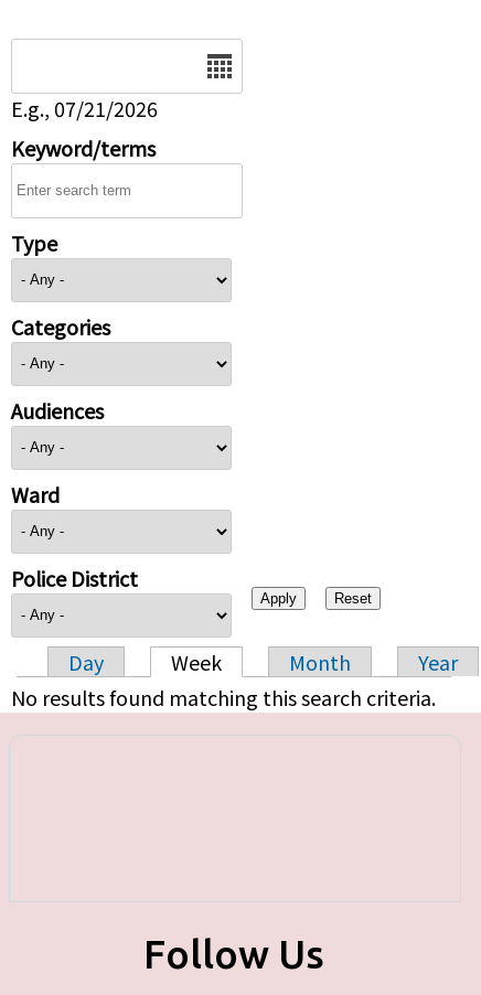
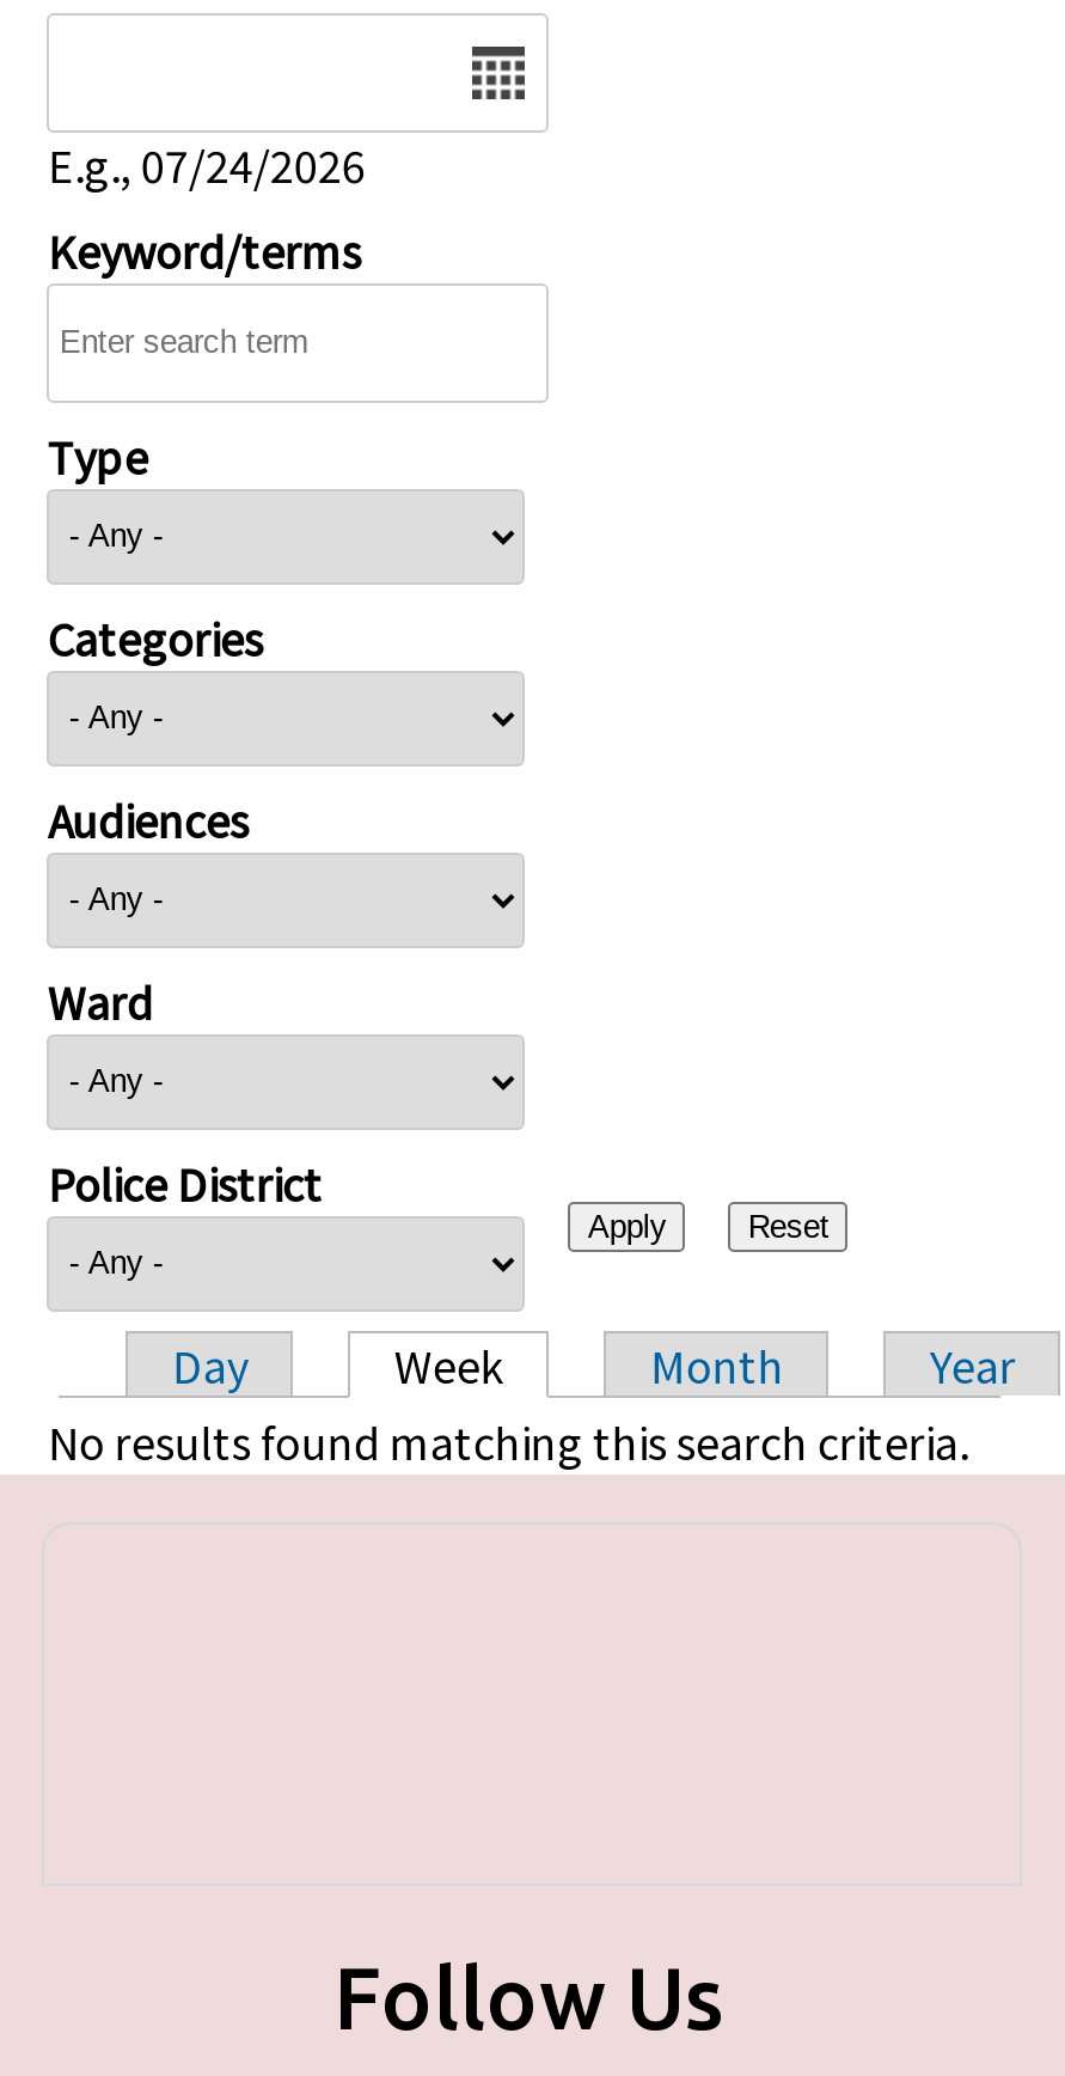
- E.g., 07/21/2026
+ E.g., 07/24/2026
